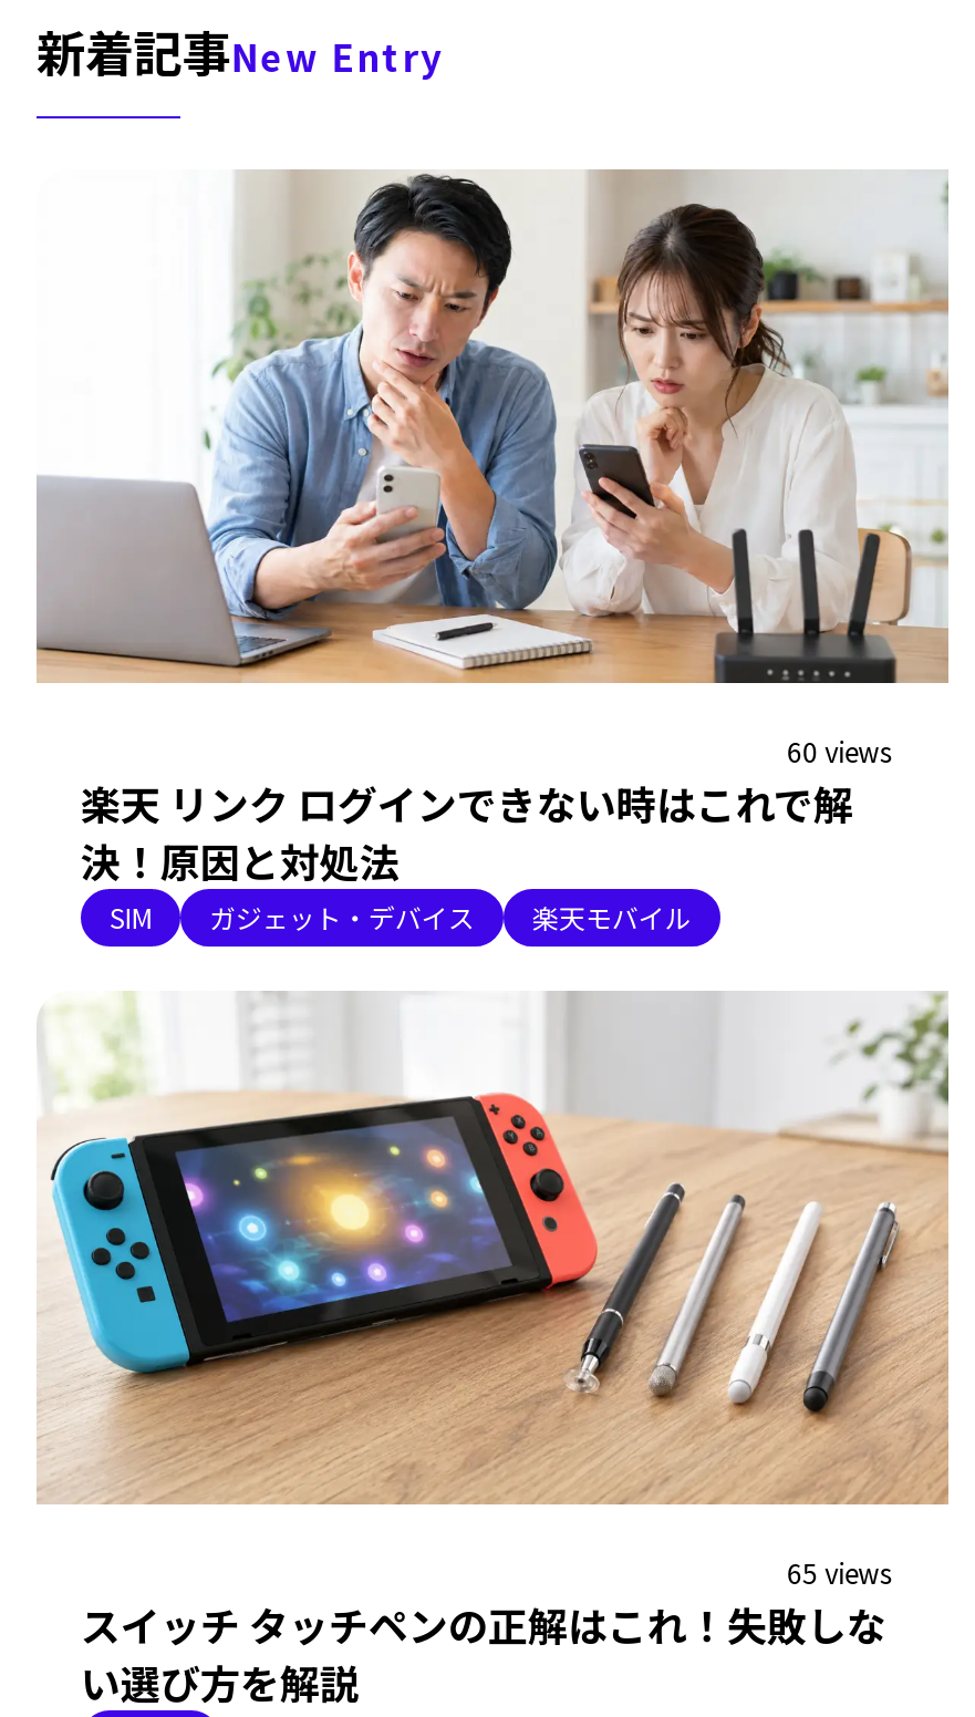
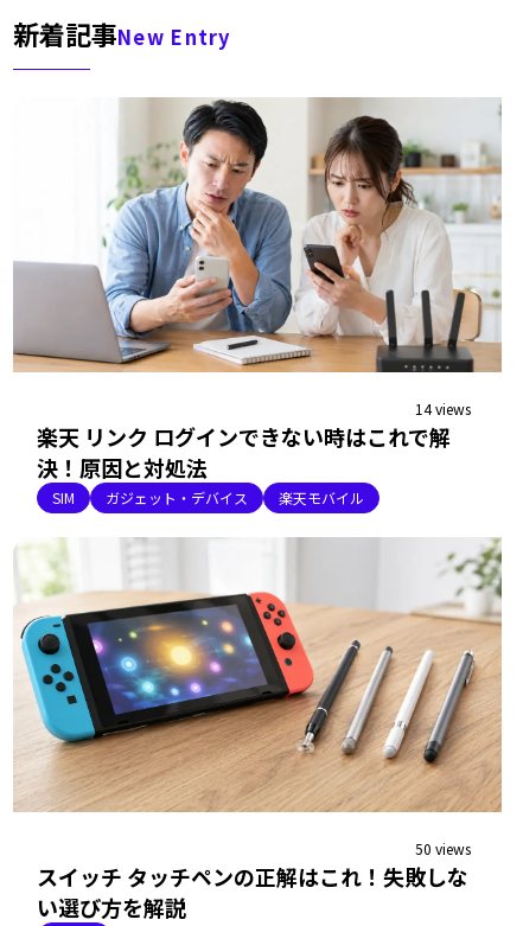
- 60 views
+ 14 views

- 65 views
+ 50 views
